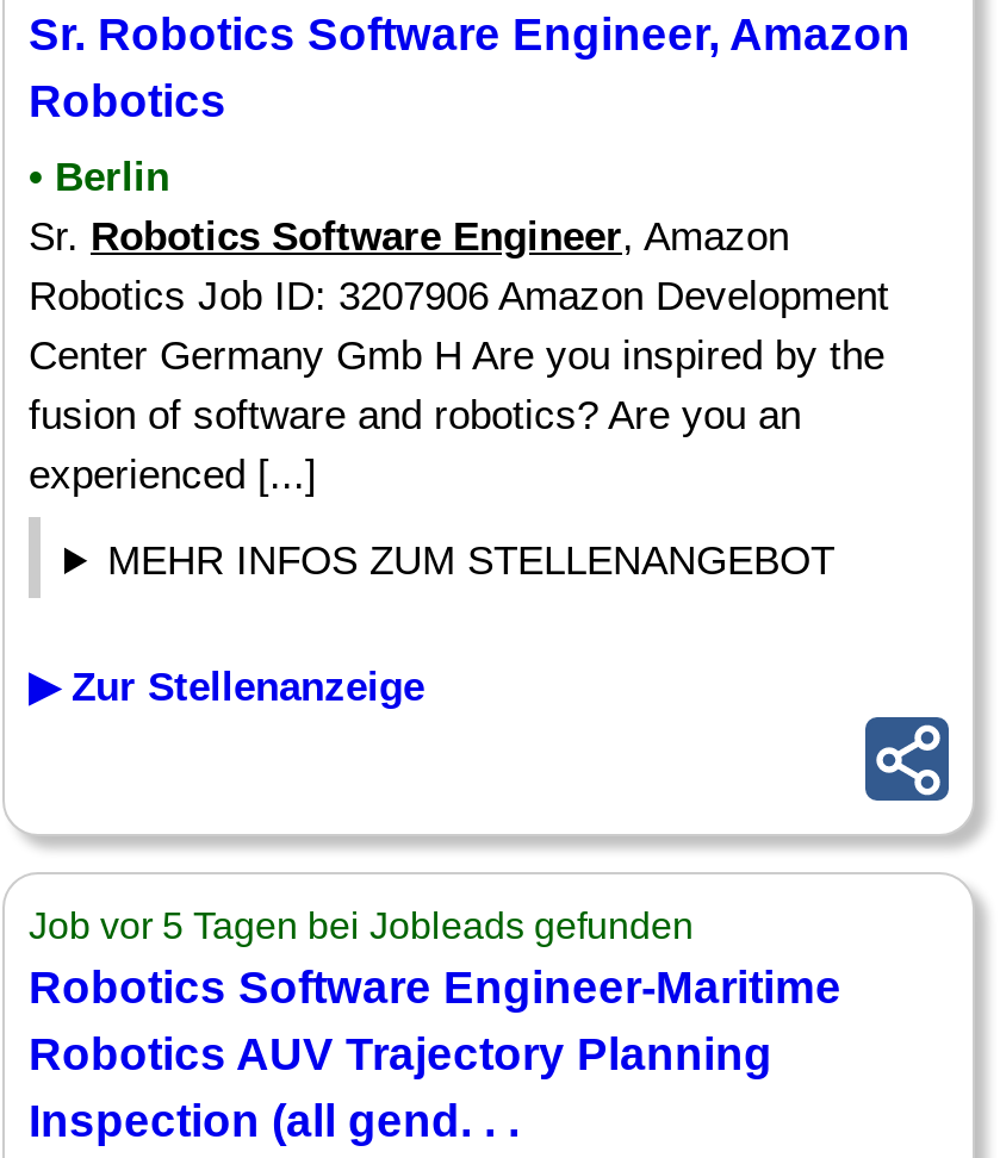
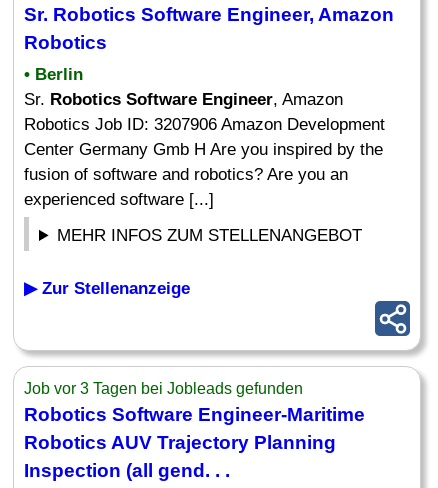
- experienced [...]
+ experienced software [...]

- Job vor 5 Tagen bei Jobleads gefunden
+ Job vor 3 Tagen bei Jobleads gefunden
